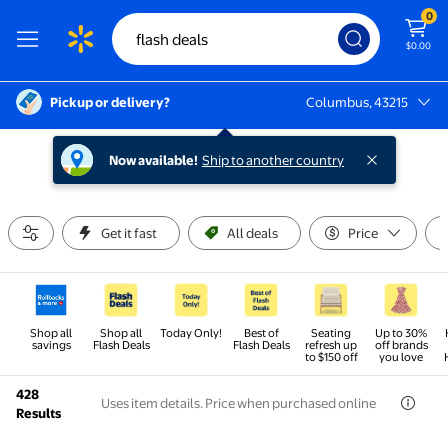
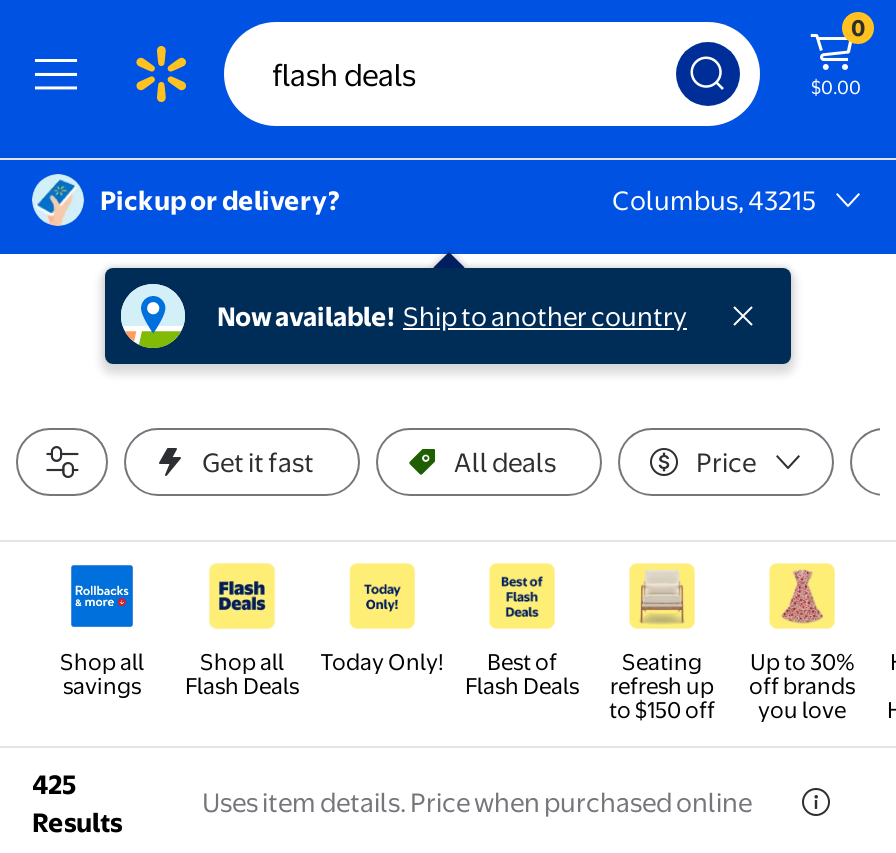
- 428
+ 425
